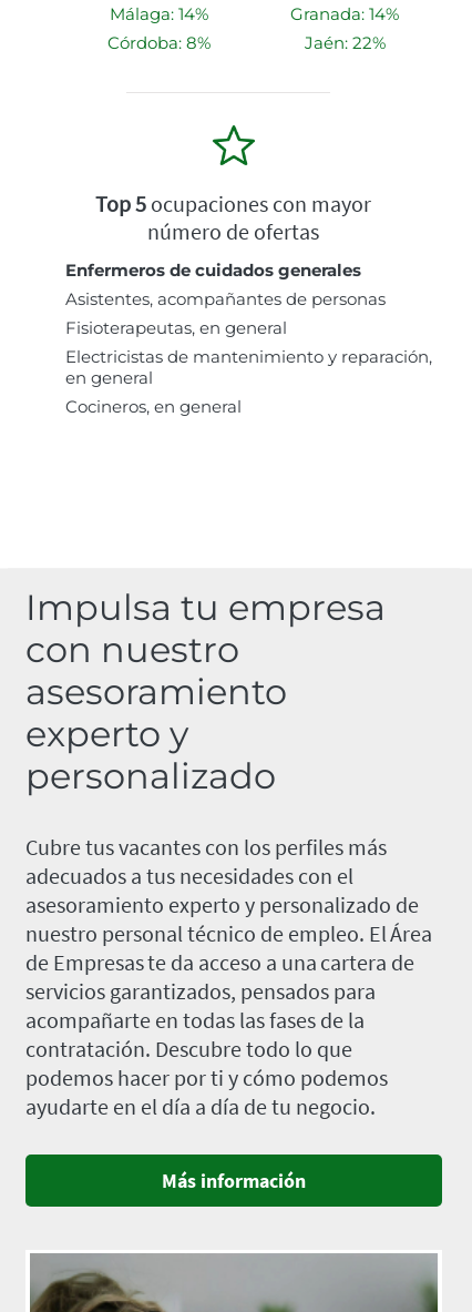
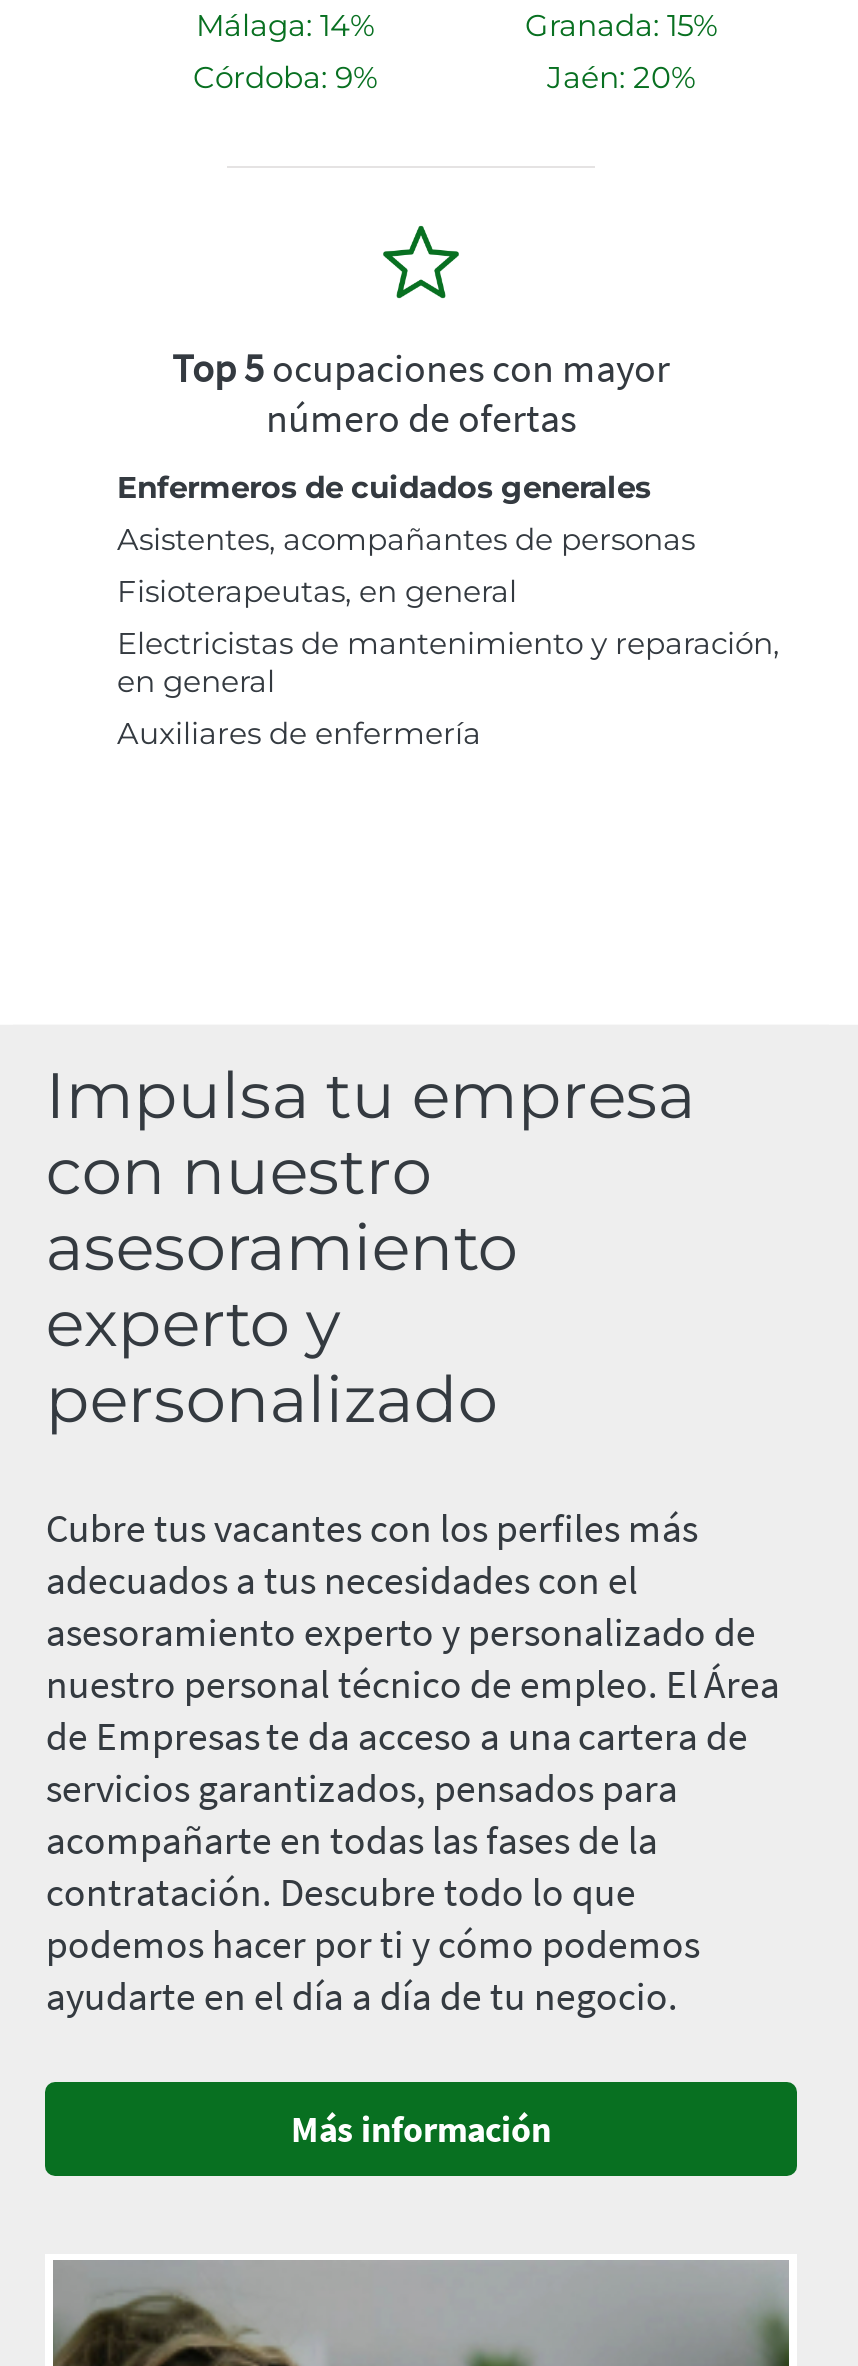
- Granada: 14%
+ Granada: 15%

- Córdoba: 8%
+ Córdoba: 9%

- Jaén: 22%
+ Jaén: 20%

- Cocineros, en general
+ Auxiliares de enfermería
